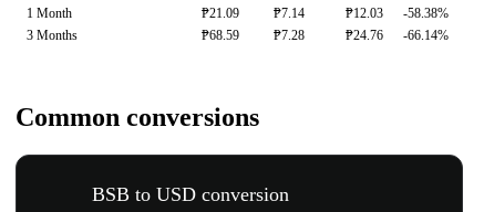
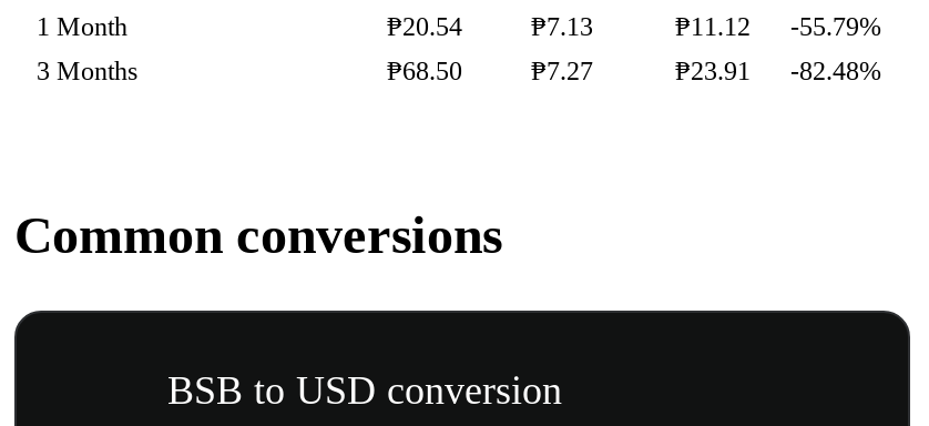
- ₱21.09
+ ₱20.54

- ₱7.14
+ ₱7.13

- ₱12.03
+ ₱11.12

- -58.38%
+ -55.79%

- ₱68.59
+ ₱68.50

- ₱7.28
+ ₱7.27

- ₱24.76
+ ₱23.91

- -66.14%
+ -82.48%
